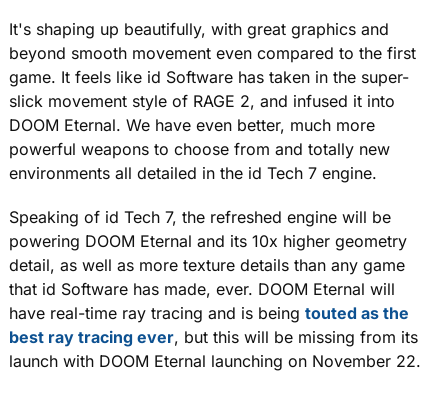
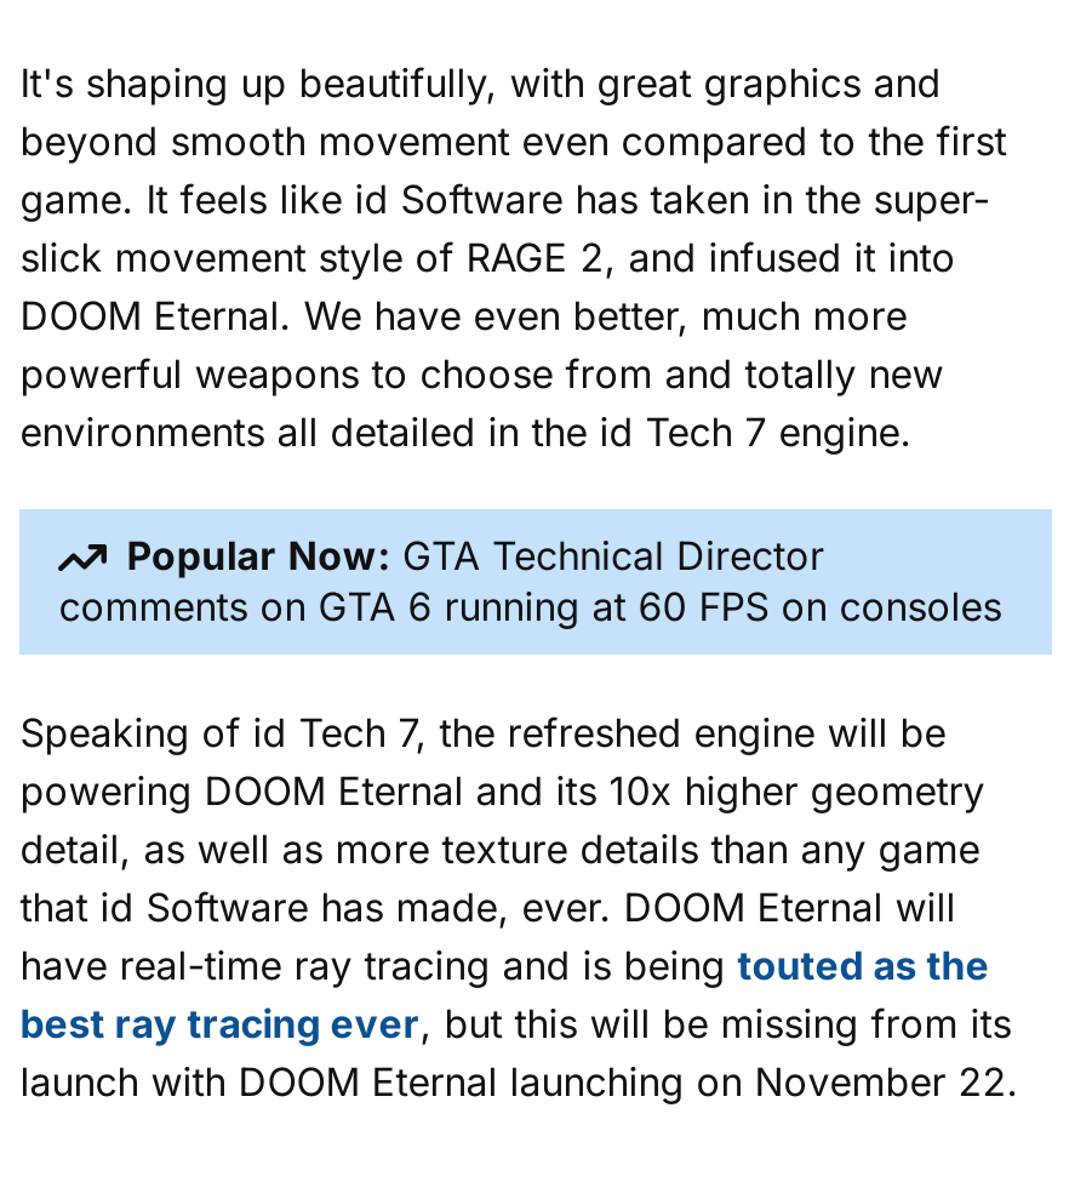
+ Popular Now: GTA Technical Director
+ comments on GTA 6 running at 60 FPS on consoles
